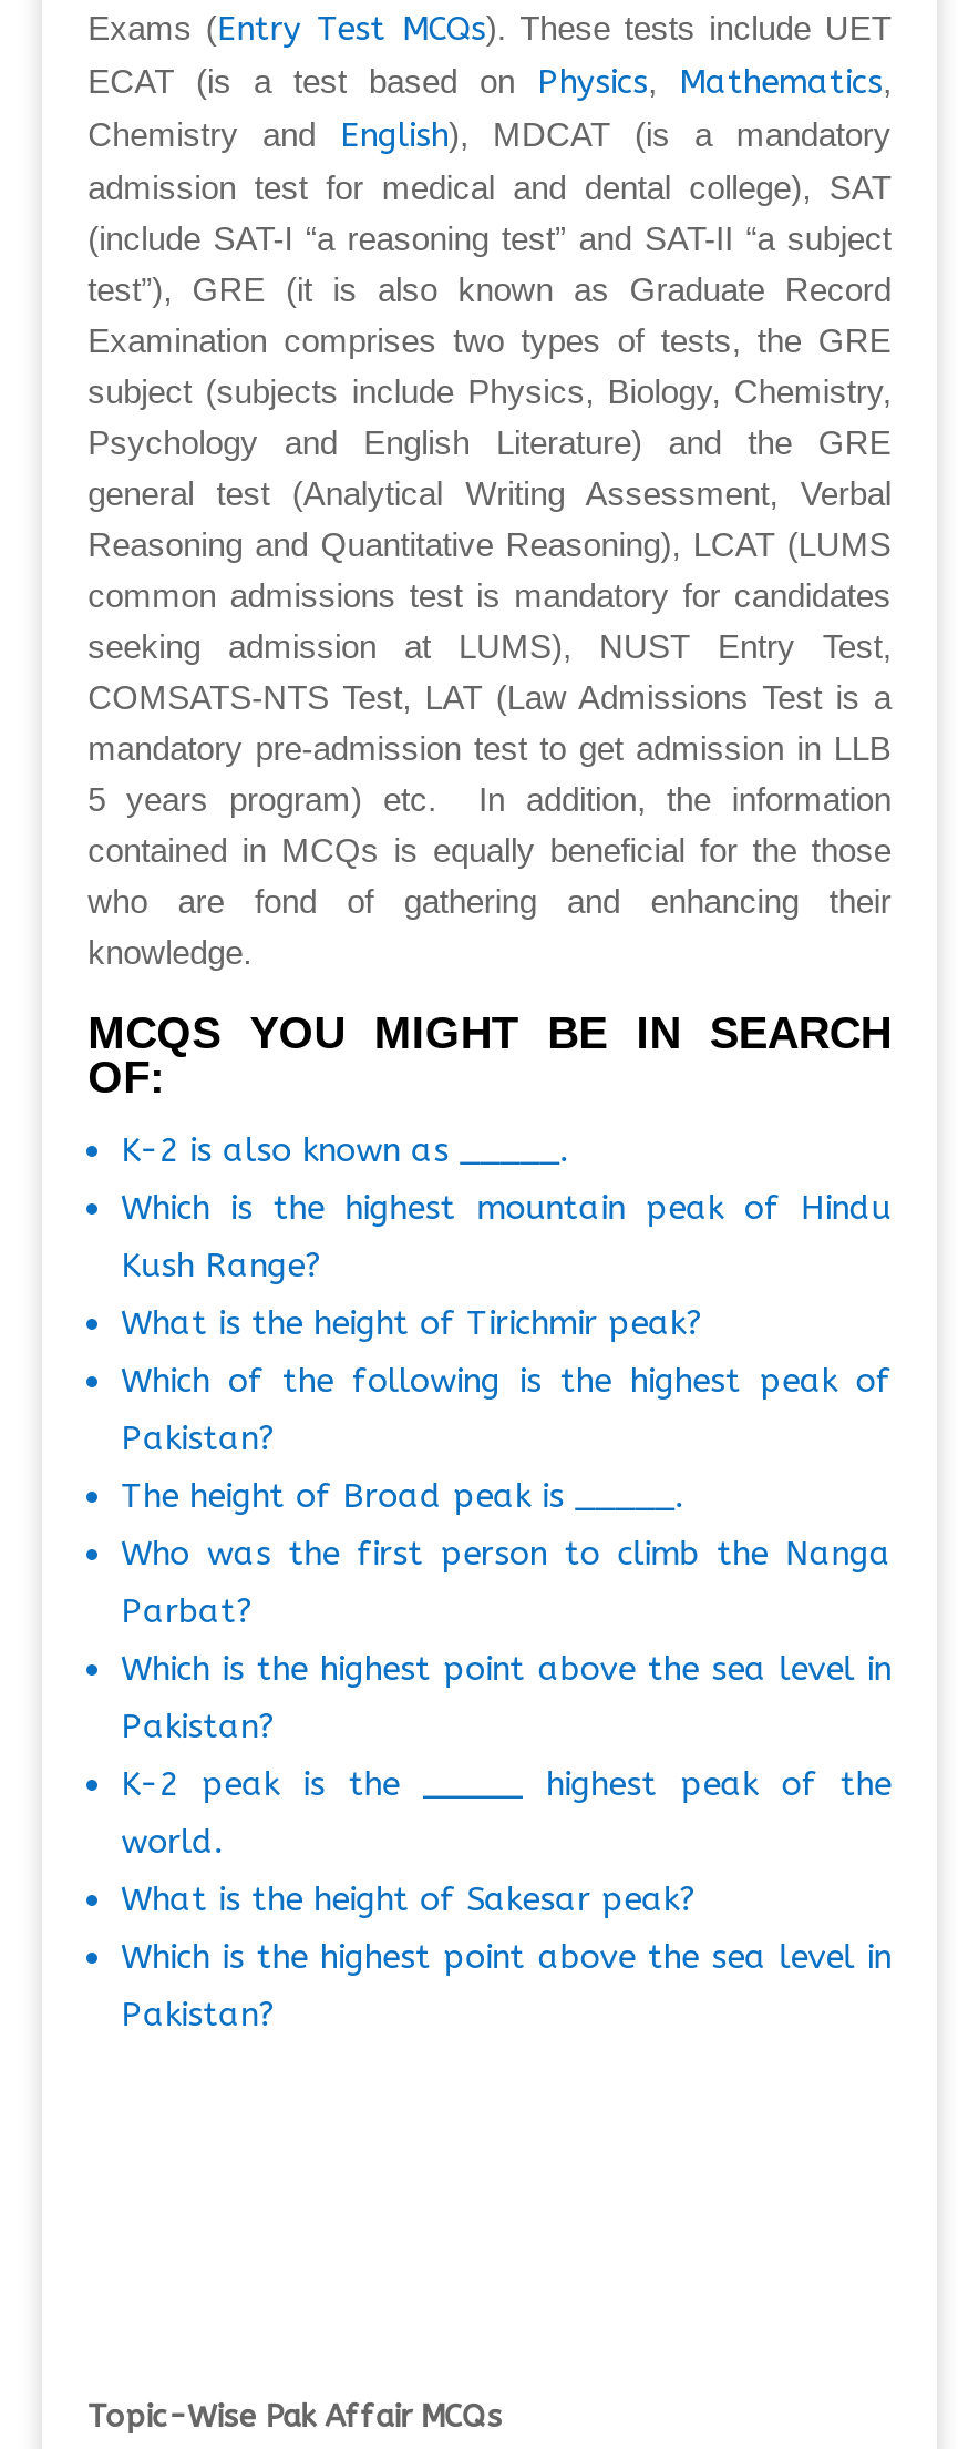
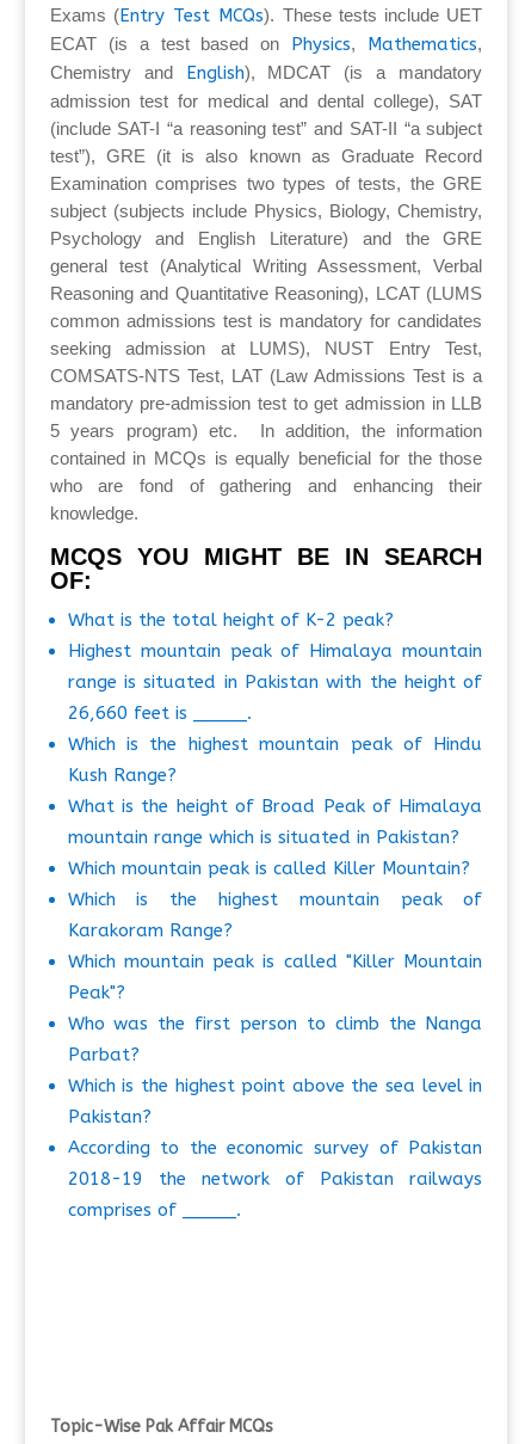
- K-2 is also known as _____.
+ What is the total height of K-2 peak?
+ Highest mountain peak of Himalaya mountain
+ range is situated in Pakistan with the height of
+ 26,660 feet is _____.

- What is the height of Tirichmir peak?
- Which of the following is the highest peak of
- Pakistan?
- The height of Broad peak is _____.
+ What is the height of Broad Peak of Himalaya
+ mountain range which is situated in Pakistan?
+ Which mountain peak is called Killer Mountain?
+ Which is the highest mountain peak of
+ Karakoram Range?
+ Which mountain peak is called "Killer Mountain
+ Peak"?

moved down: Who was the first person to climb the Nanga | Parbat? | Which is the highest point above the sea level in | Pakistan?

- K-2 peak is the _____ highest peak of the
- world.
- What is the height of Sakesar peak?
- Which is the highest point above the sea level in
- Pakistan?
+ According to the economic survey of Pakistan
+ 2018-19 the network of Pakistan railways
+ comprises of _____.
